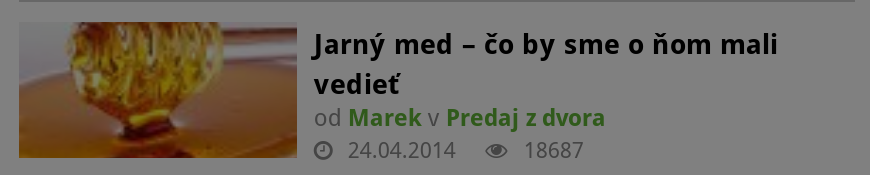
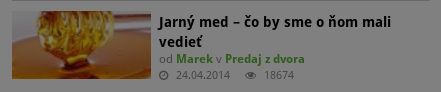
- 18687
+ 18674
